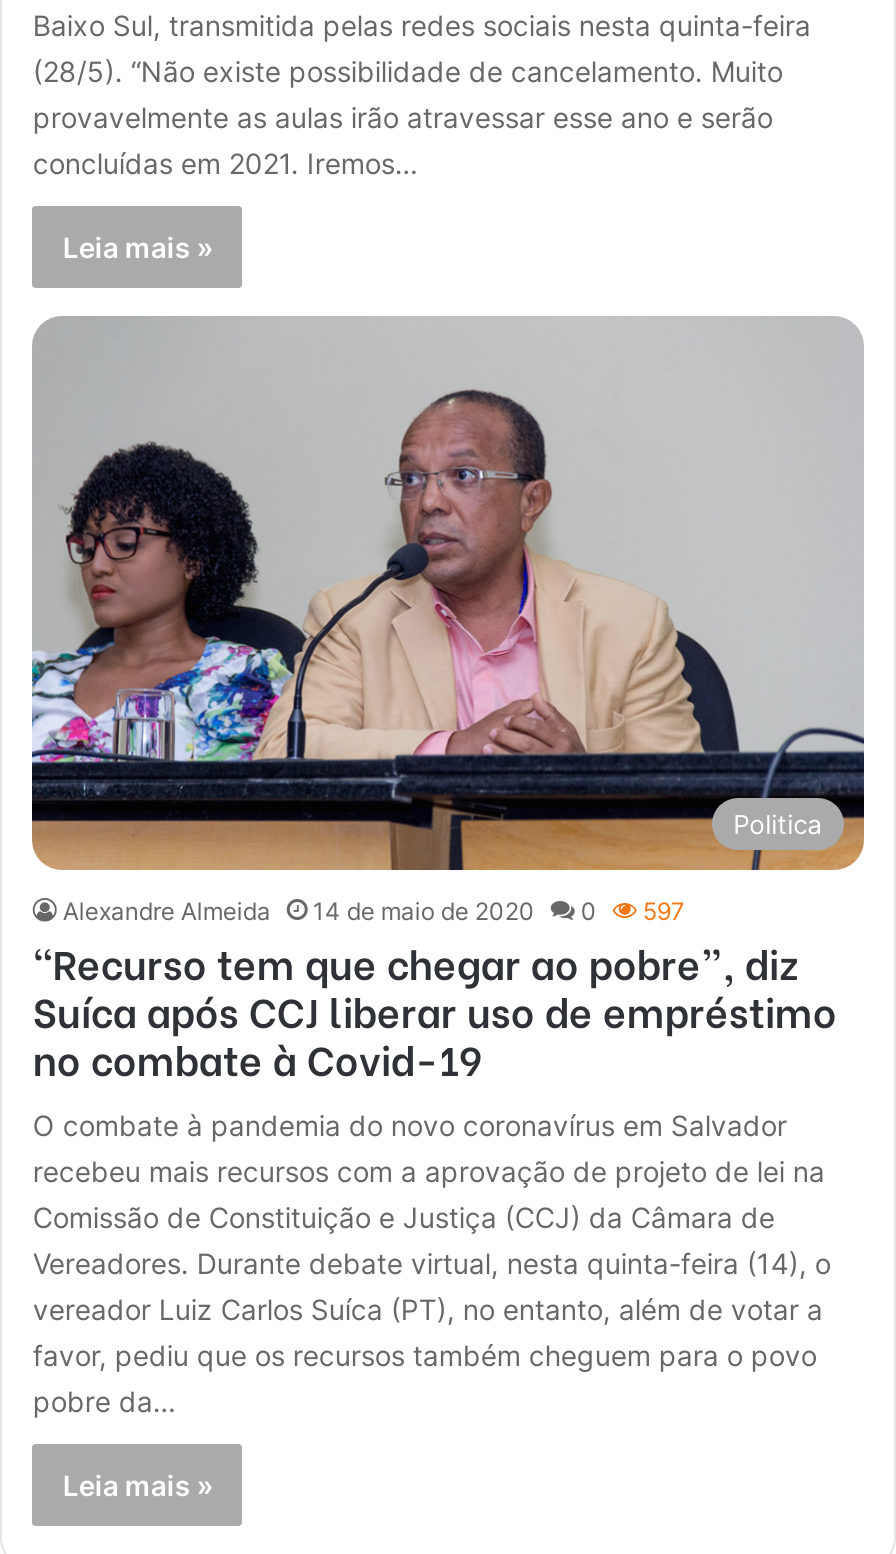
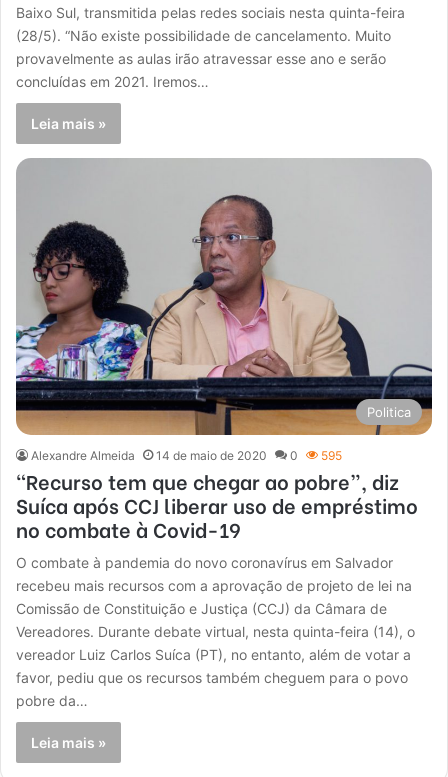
- Alexandre Almeida 14 de maio de 2020 0 597
+ Alexandre Almeida 14 de maio de 2020 0 595
